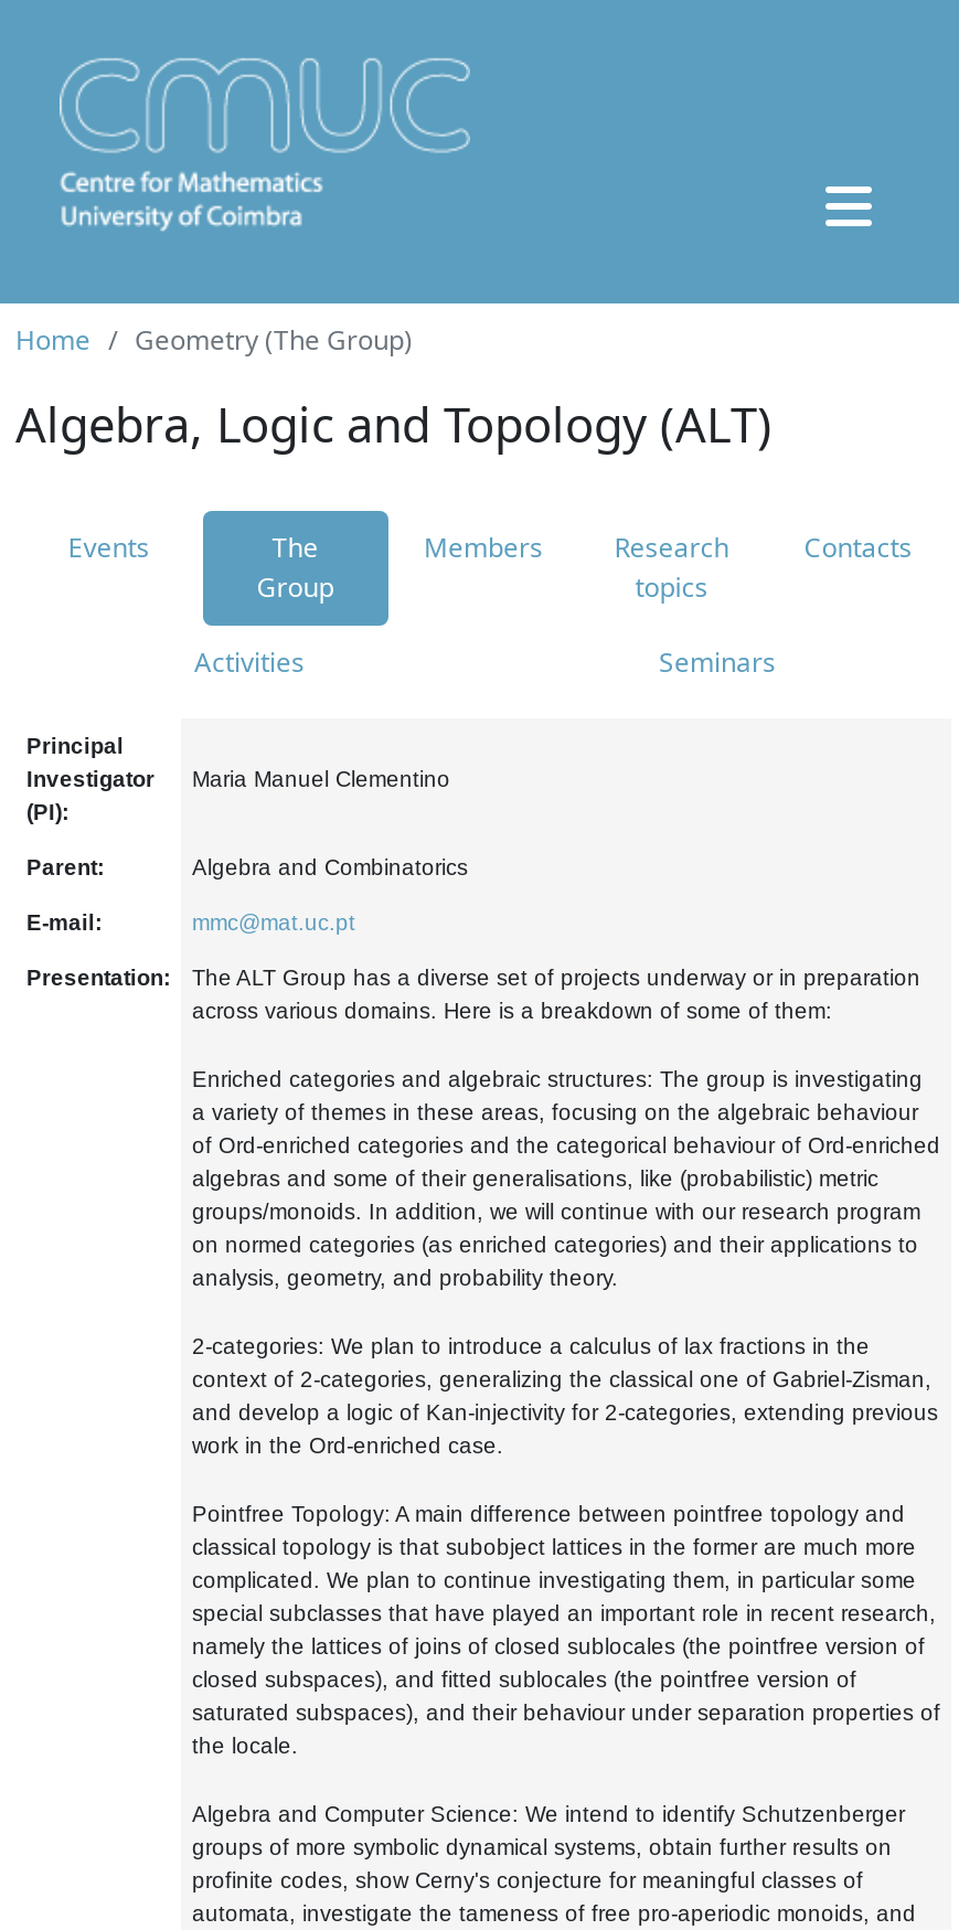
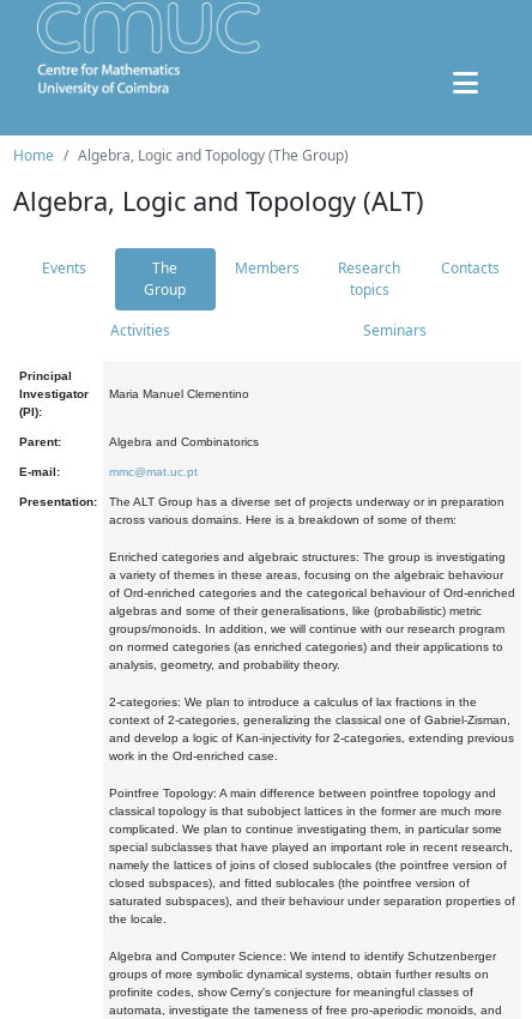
- Geometry (The Group)
+ Algebra, Logic and Topology (The Group)
